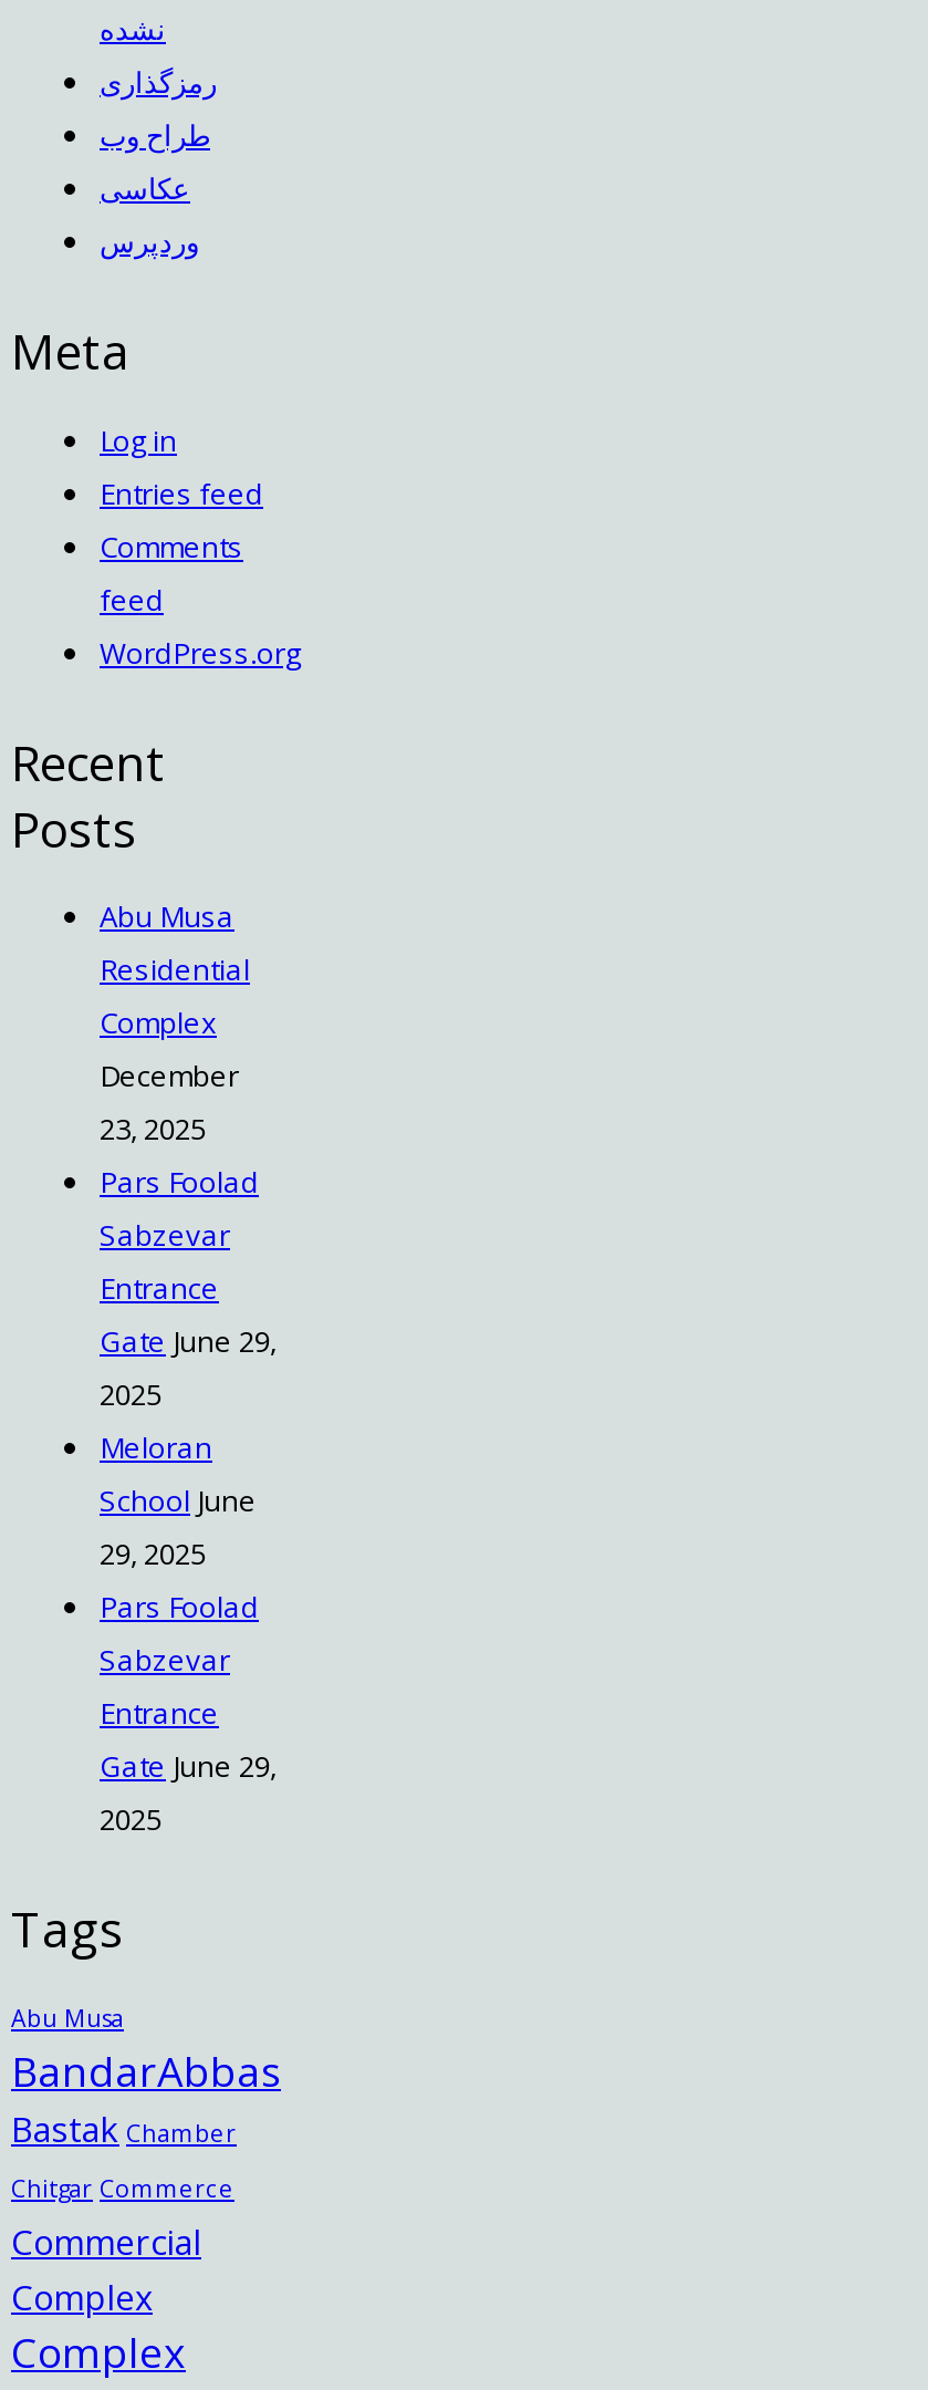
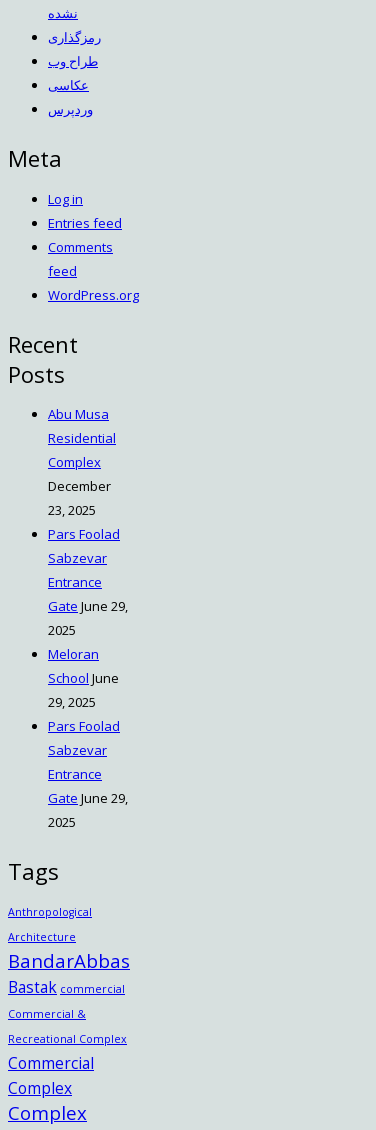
- Abu Musa
+ Anthropological
+ Architecture

- Bastak Chamber
- Chitgar Commerce
+ Bastak commercial
+ Commercial &
+ Recreational Complex
